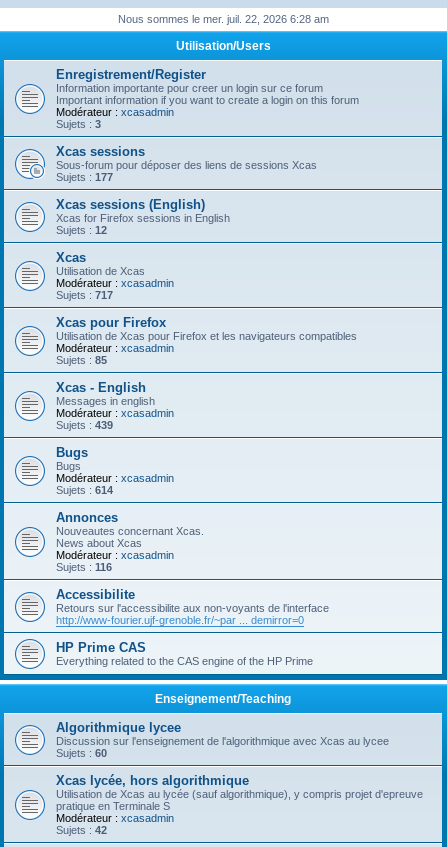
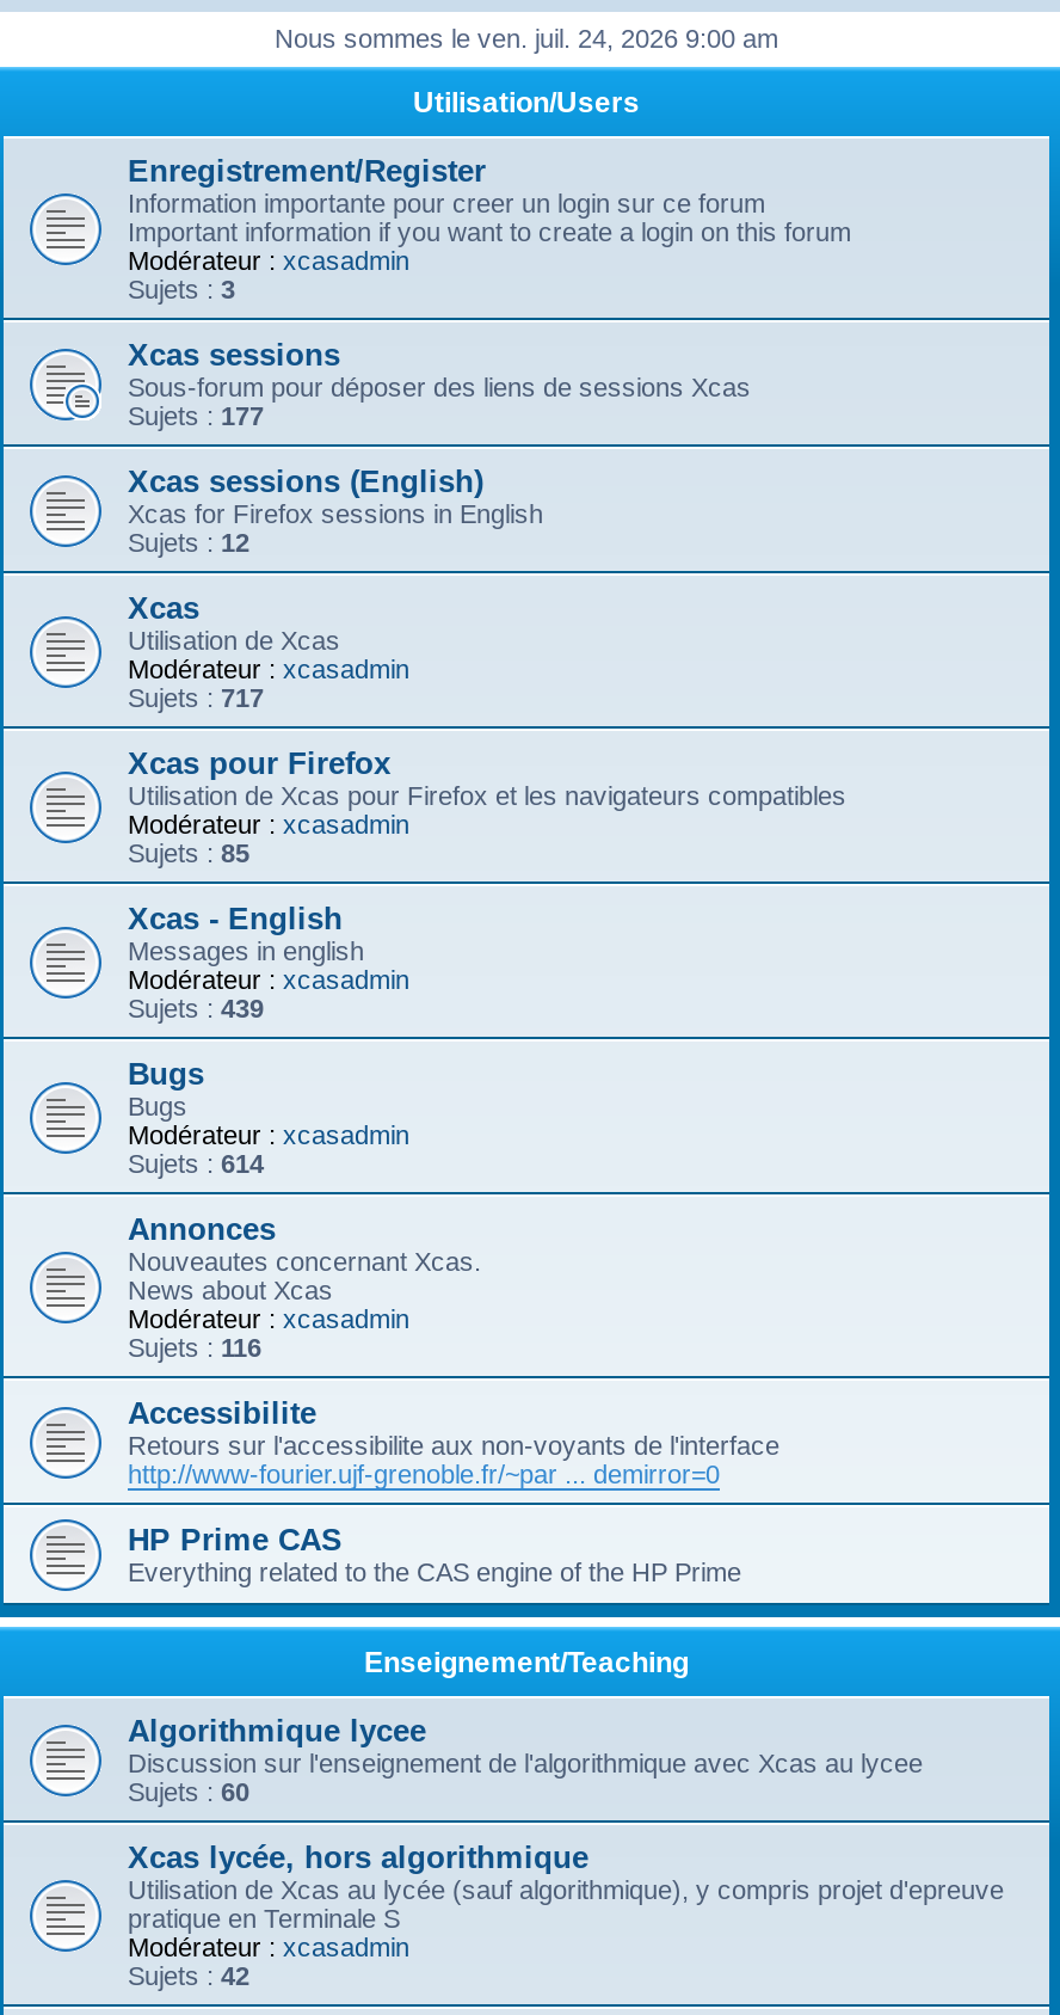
- Nous sommes le mer. juil. 22, 2026 6:28 am
+ Nous sommes le ven. juil. 24, 2026 9:00 am
